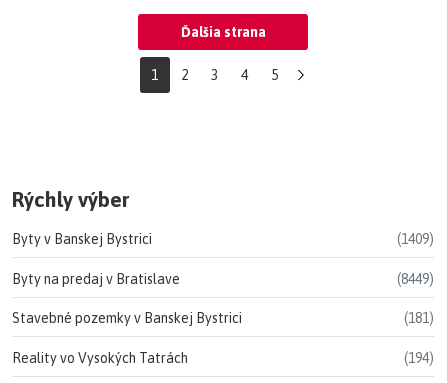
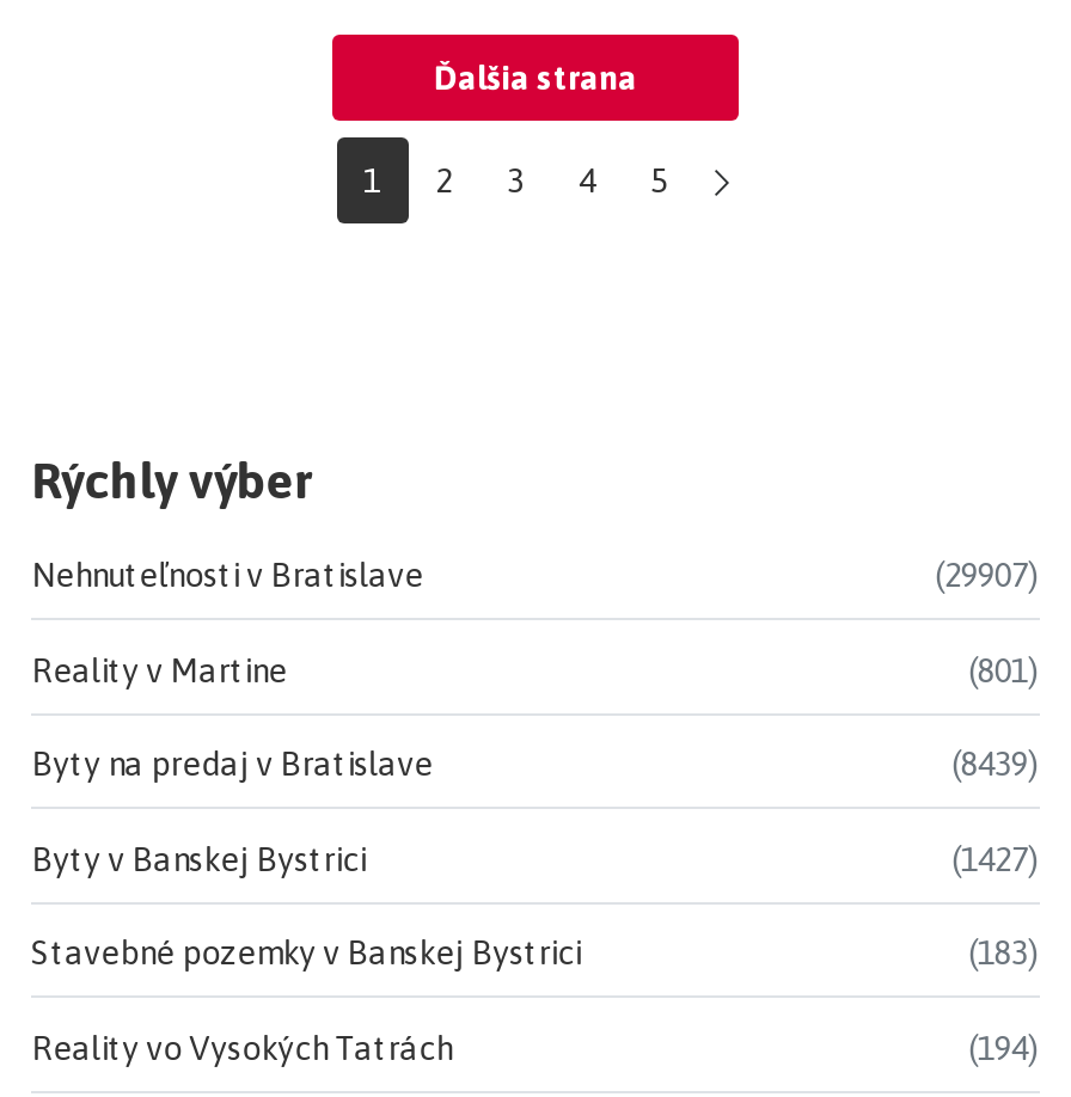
+ Nehnuteľnosti v Bratislave
+ (29907)
+ Reality v Martine
+ (801)
+ (8439)

moved down: Byty v Banskej Bystrici

- (1409)
- (8449)
+ (1427)

moved up: Byty na predaj v Bratislave

- (181)
+ (183)
